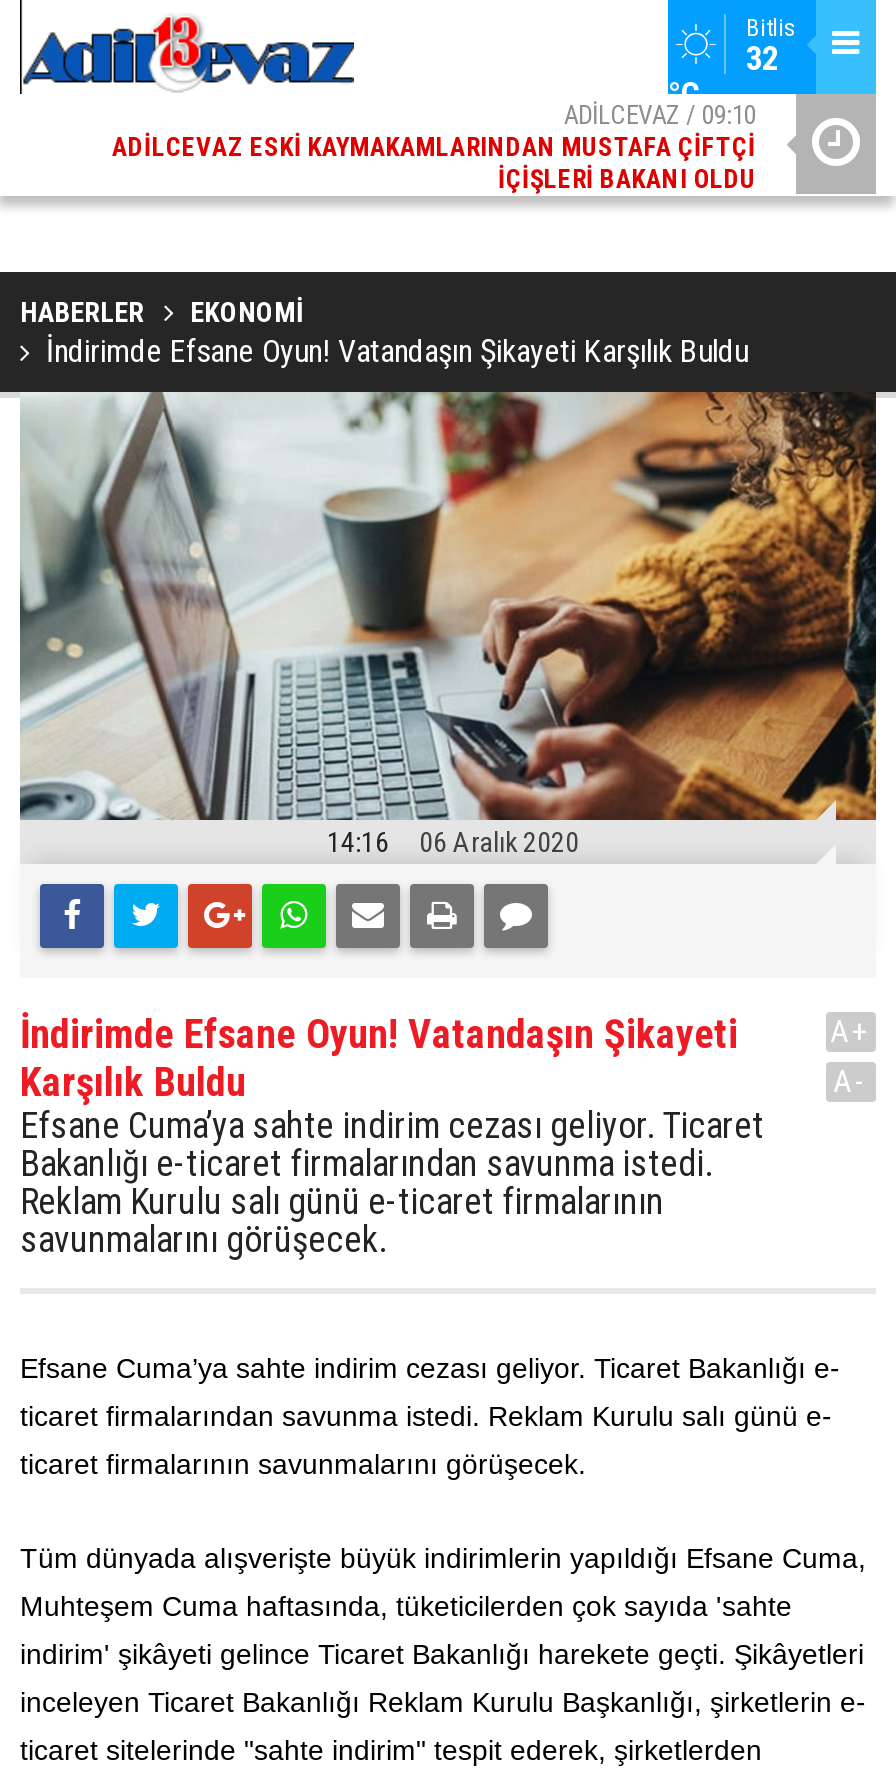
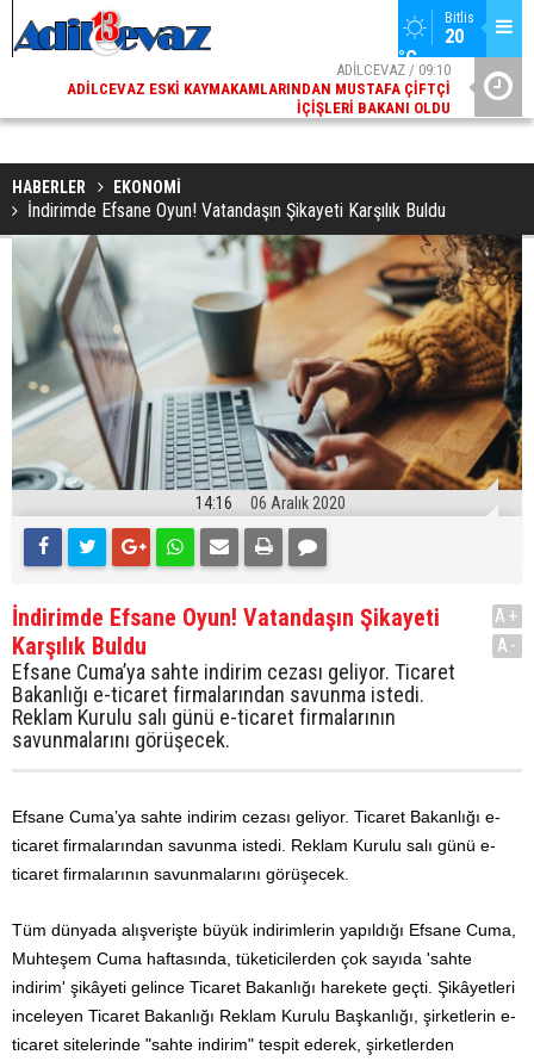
- 32
+ 20
